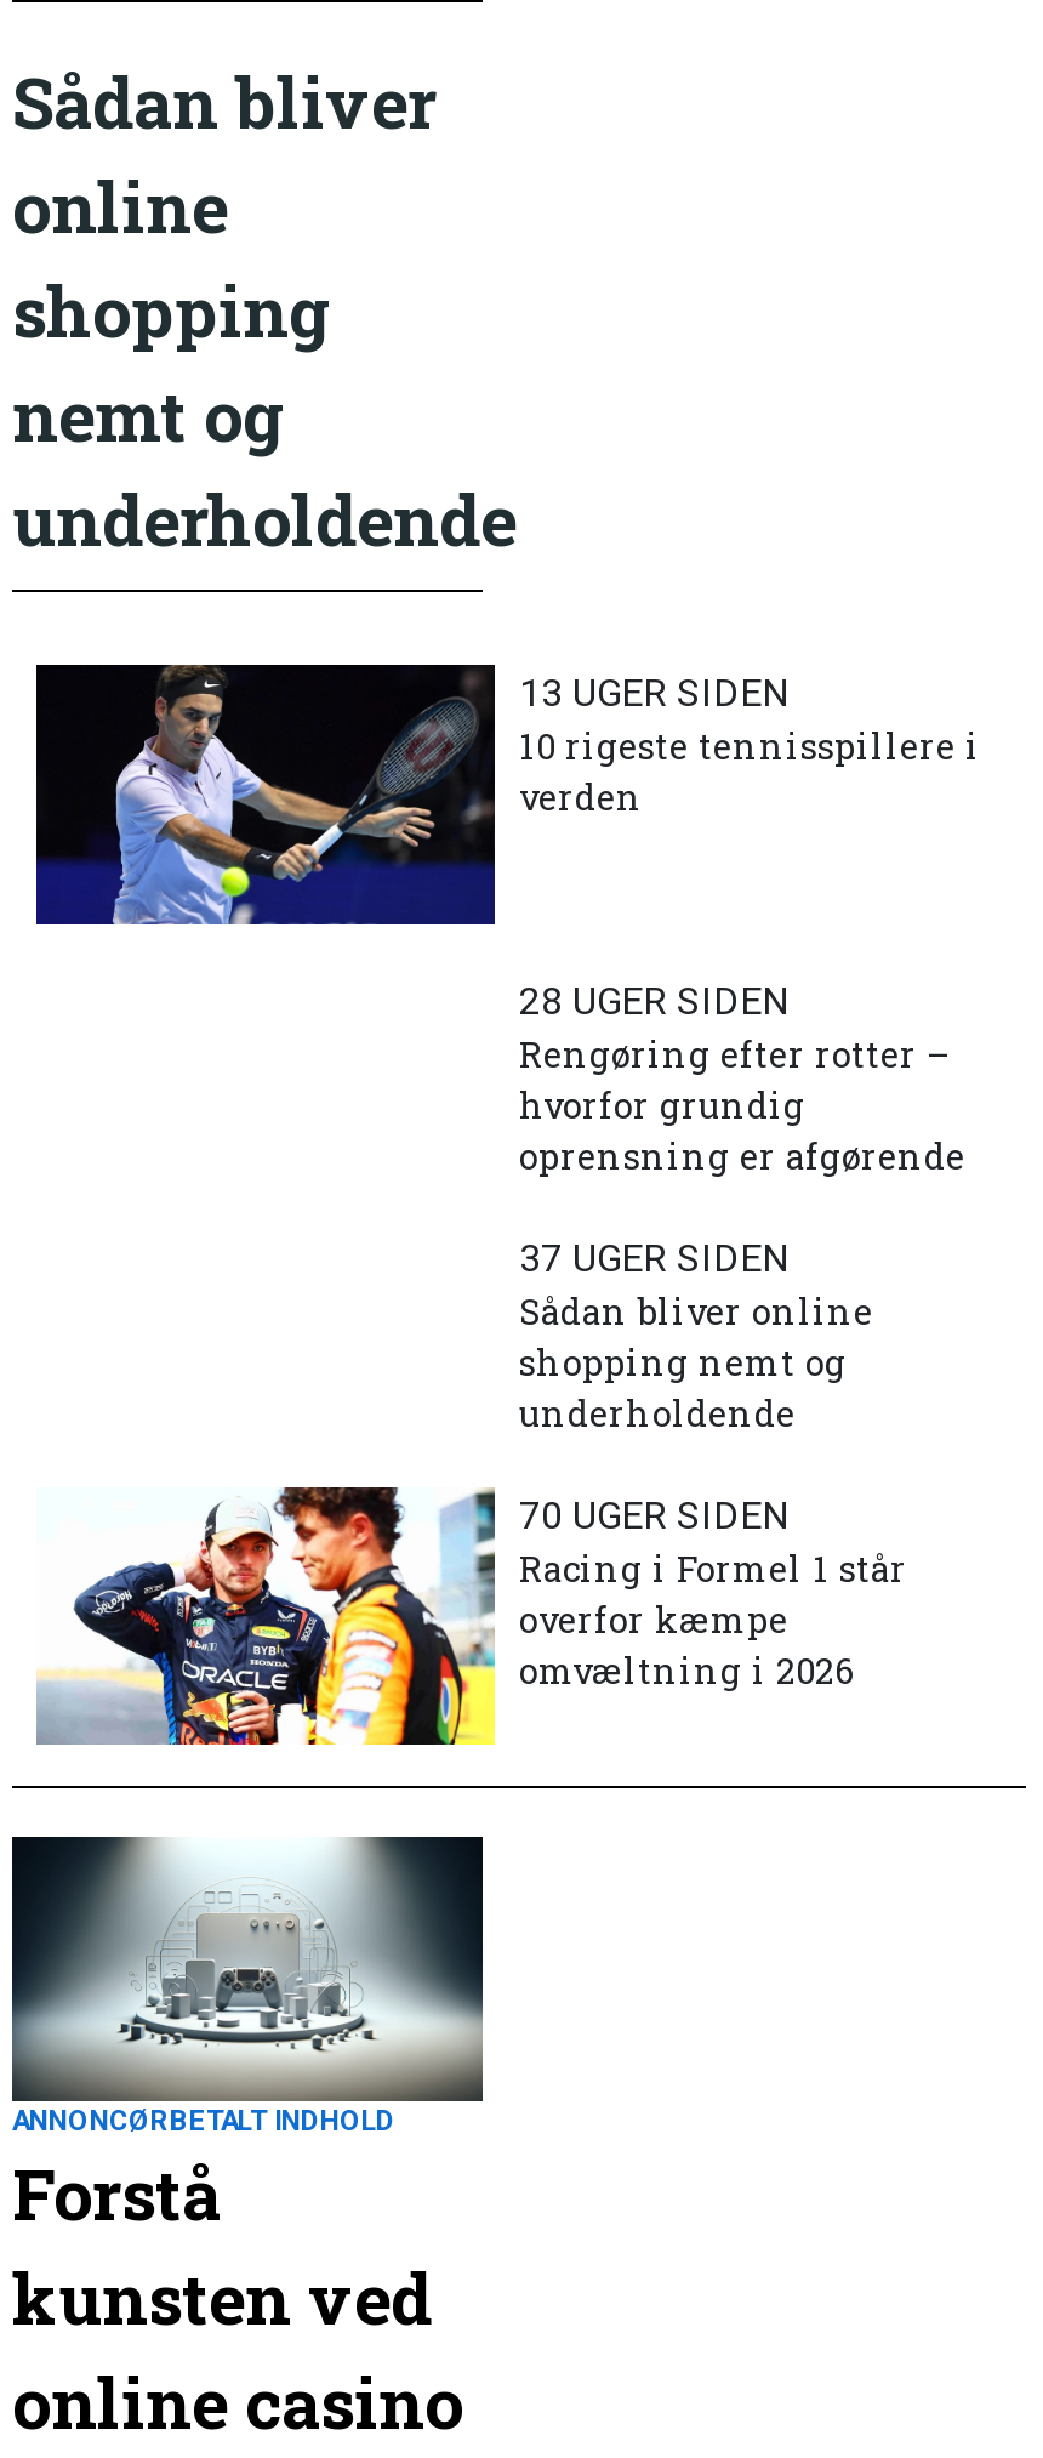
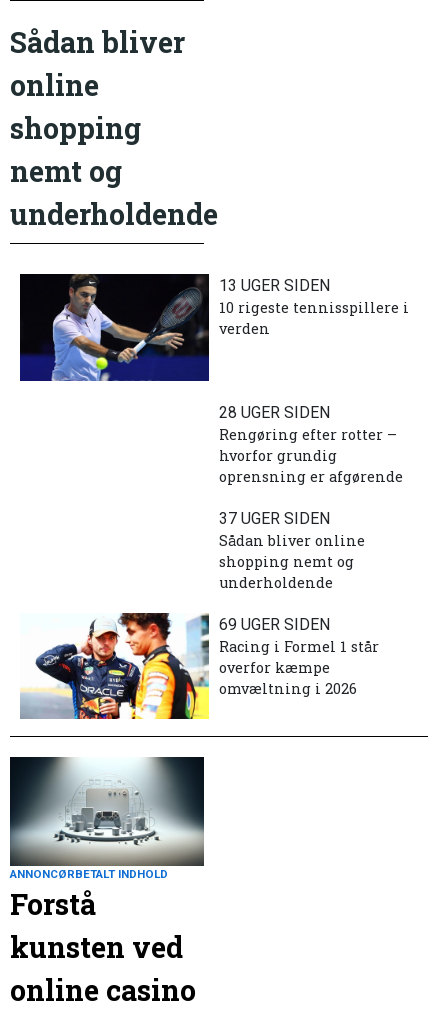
- 70 UGER SIDEN
+ 69 UGER SIDEN
